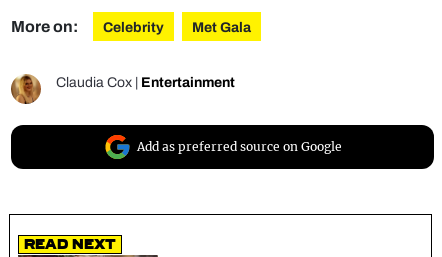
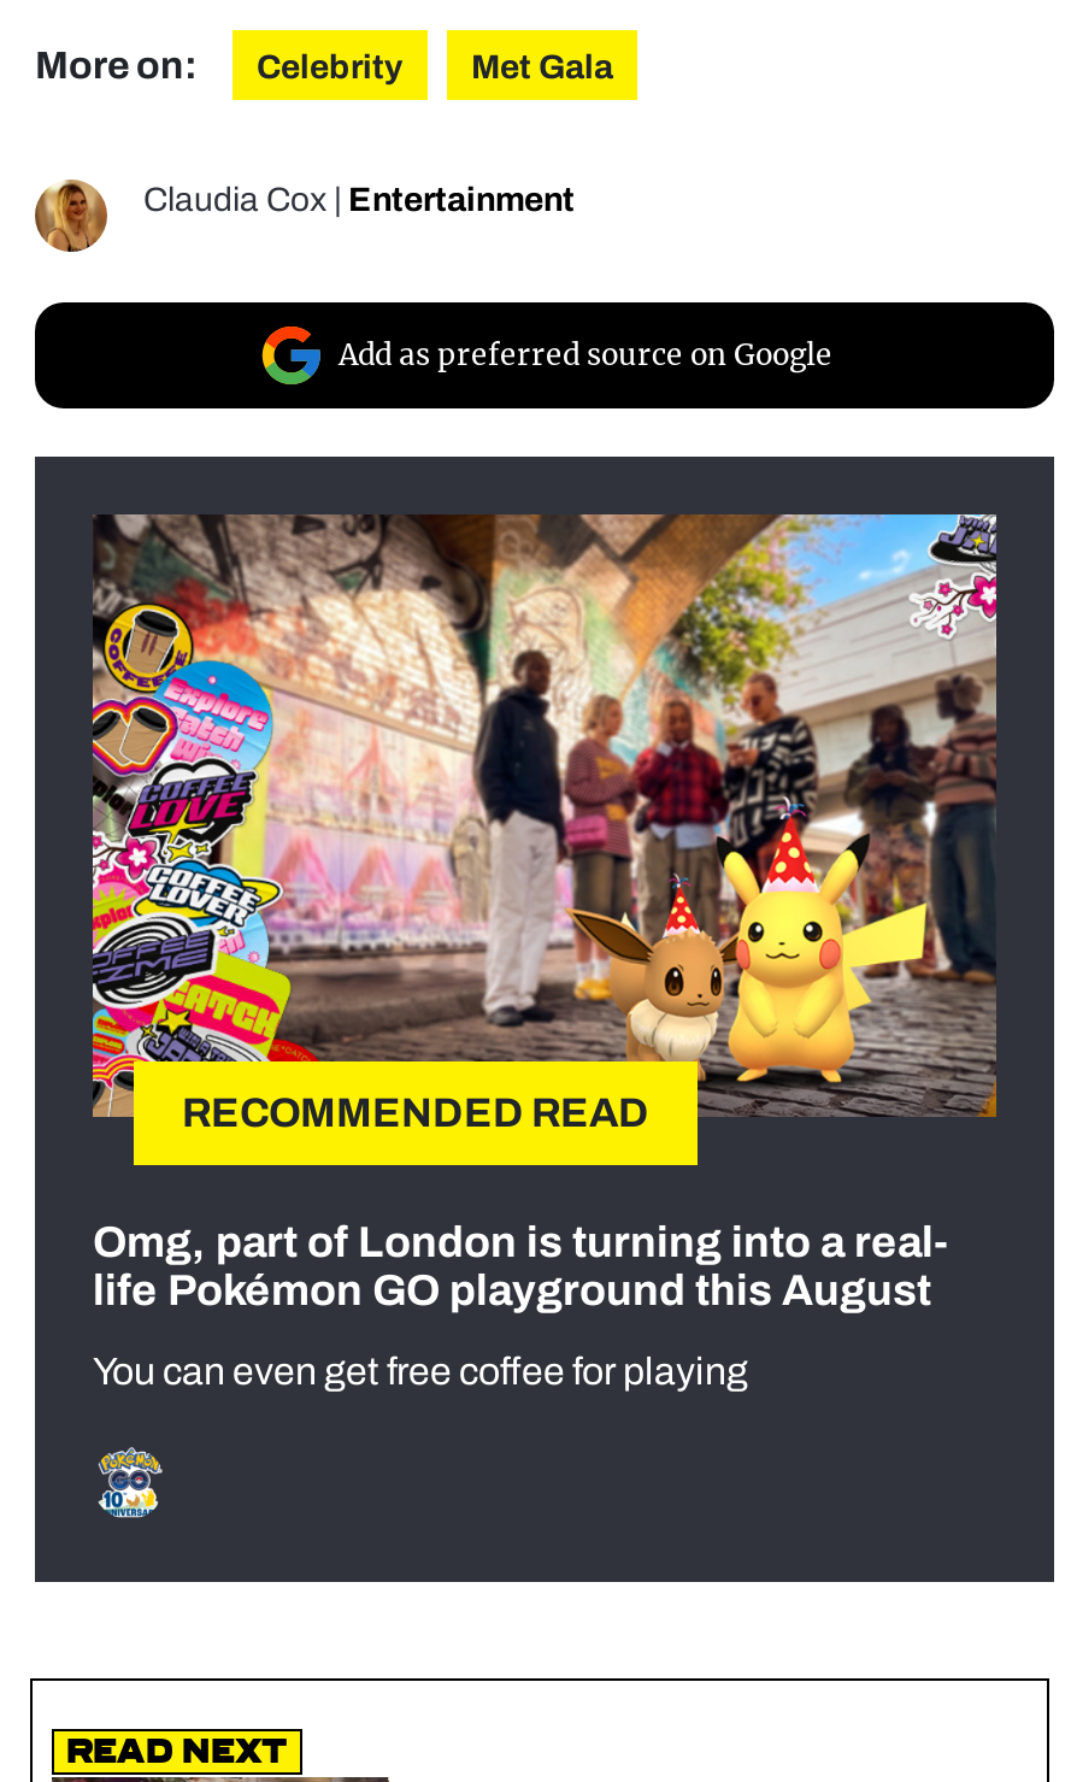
+ [image]
+ RECOMMENDED READ
+ Omg, part of London is turning into a real-
+ life Pokémon GO playground this August
+ You can even get free coffee for playing
